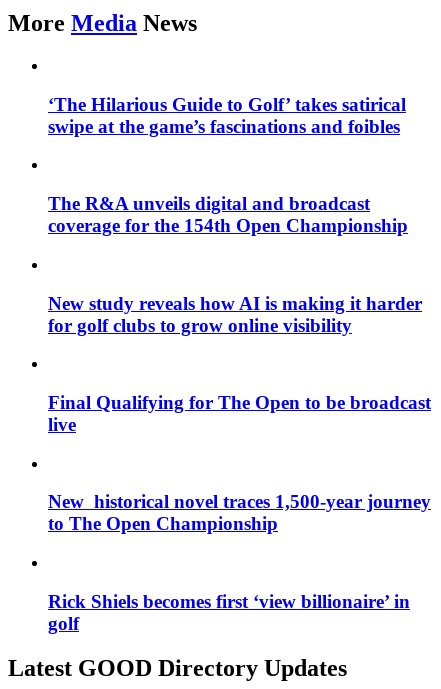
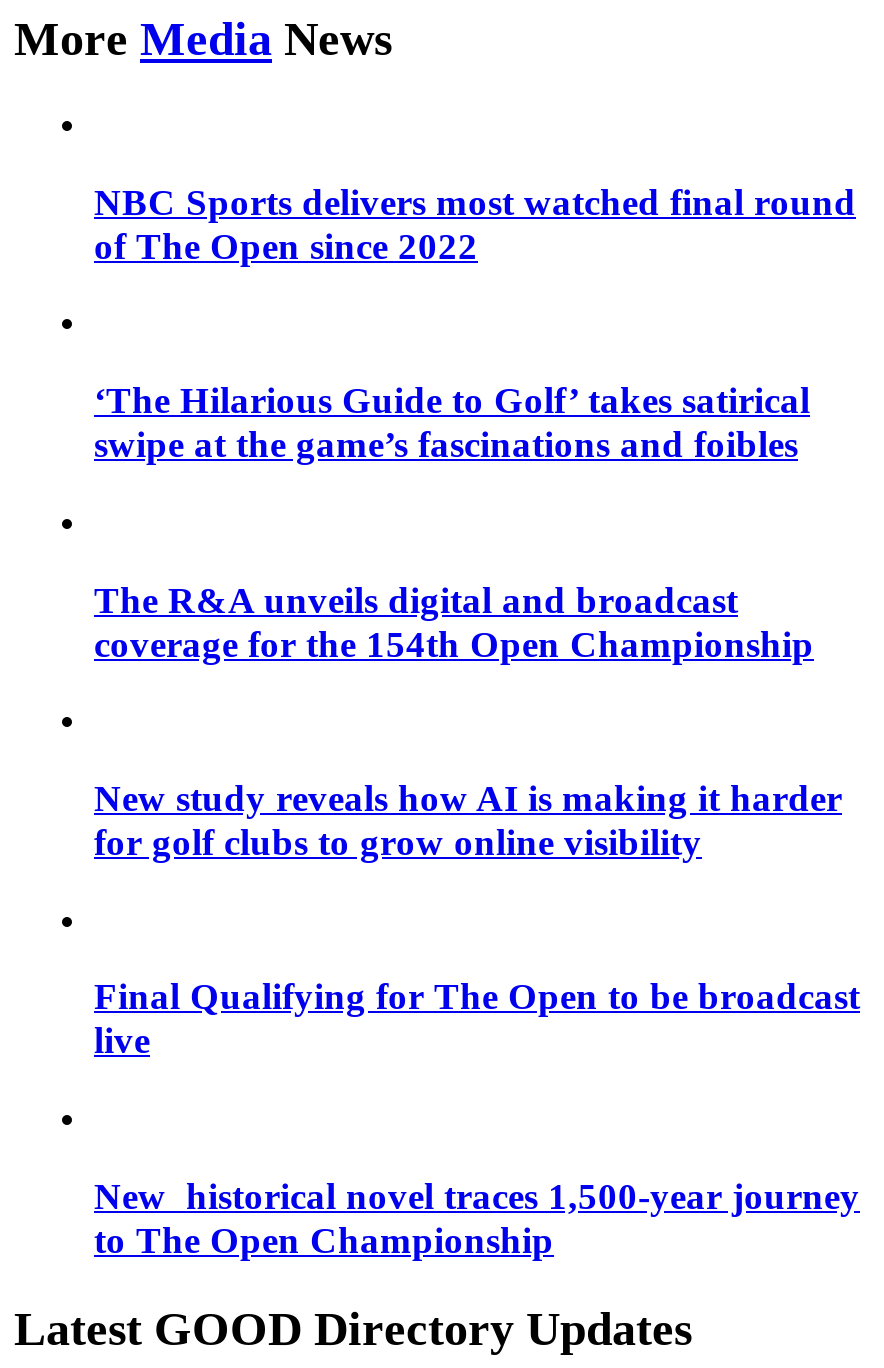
+ NBC Sports delivers most watched final round
+ of The Open since 2022

moved down: ‘The Hilarious Guide to Golf’ takes satirical | swipe at the game’s fascinations and foibles | The R&A unveils digital and broadcast | ... | New historical novel traces 1,500-year journey | to The Open Championship

- Rick Shiels becomes first ‘view billionaire’ in
- golf
